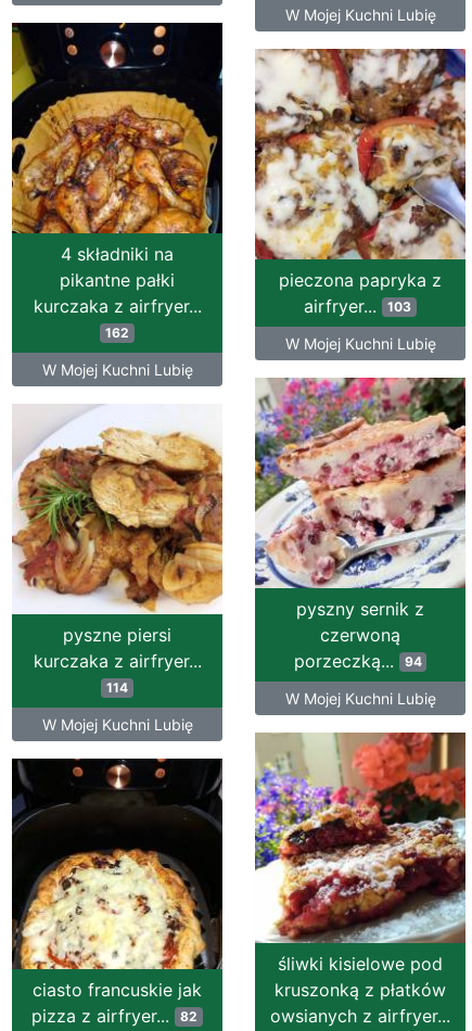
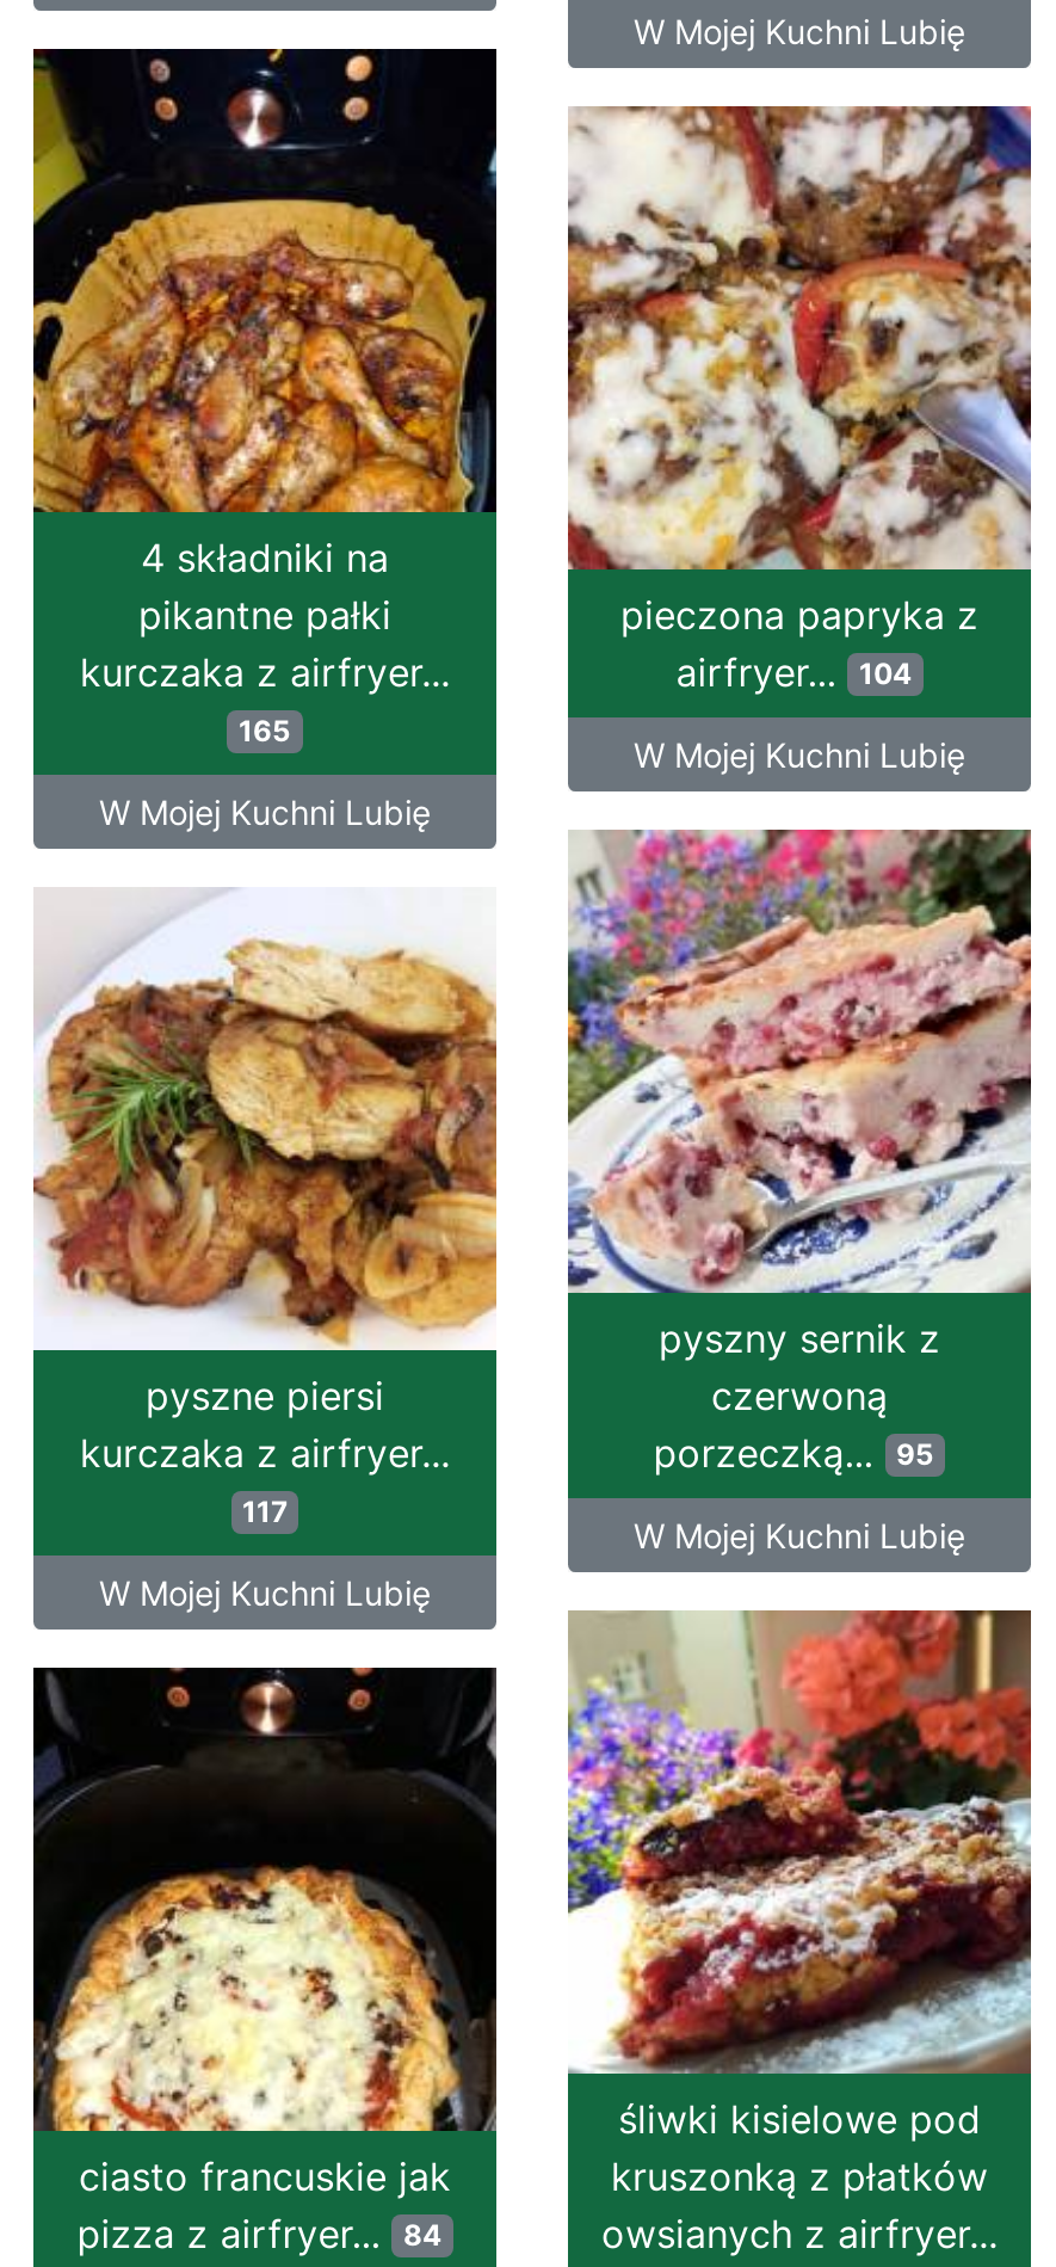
- airfryer... 103
+ airfryer... 104

- 162
+ 165

- porzeczką... 94
+ porzeczką... 95

- 114
+ 117

- pizza z airfryer... 82
+ pizza z airfryer... 84
